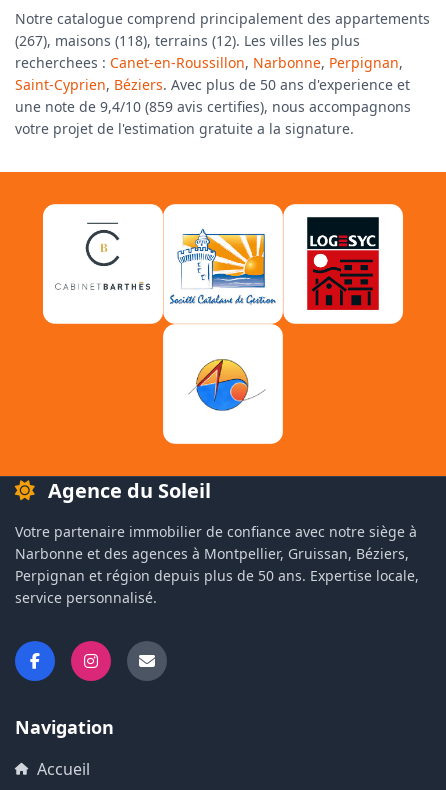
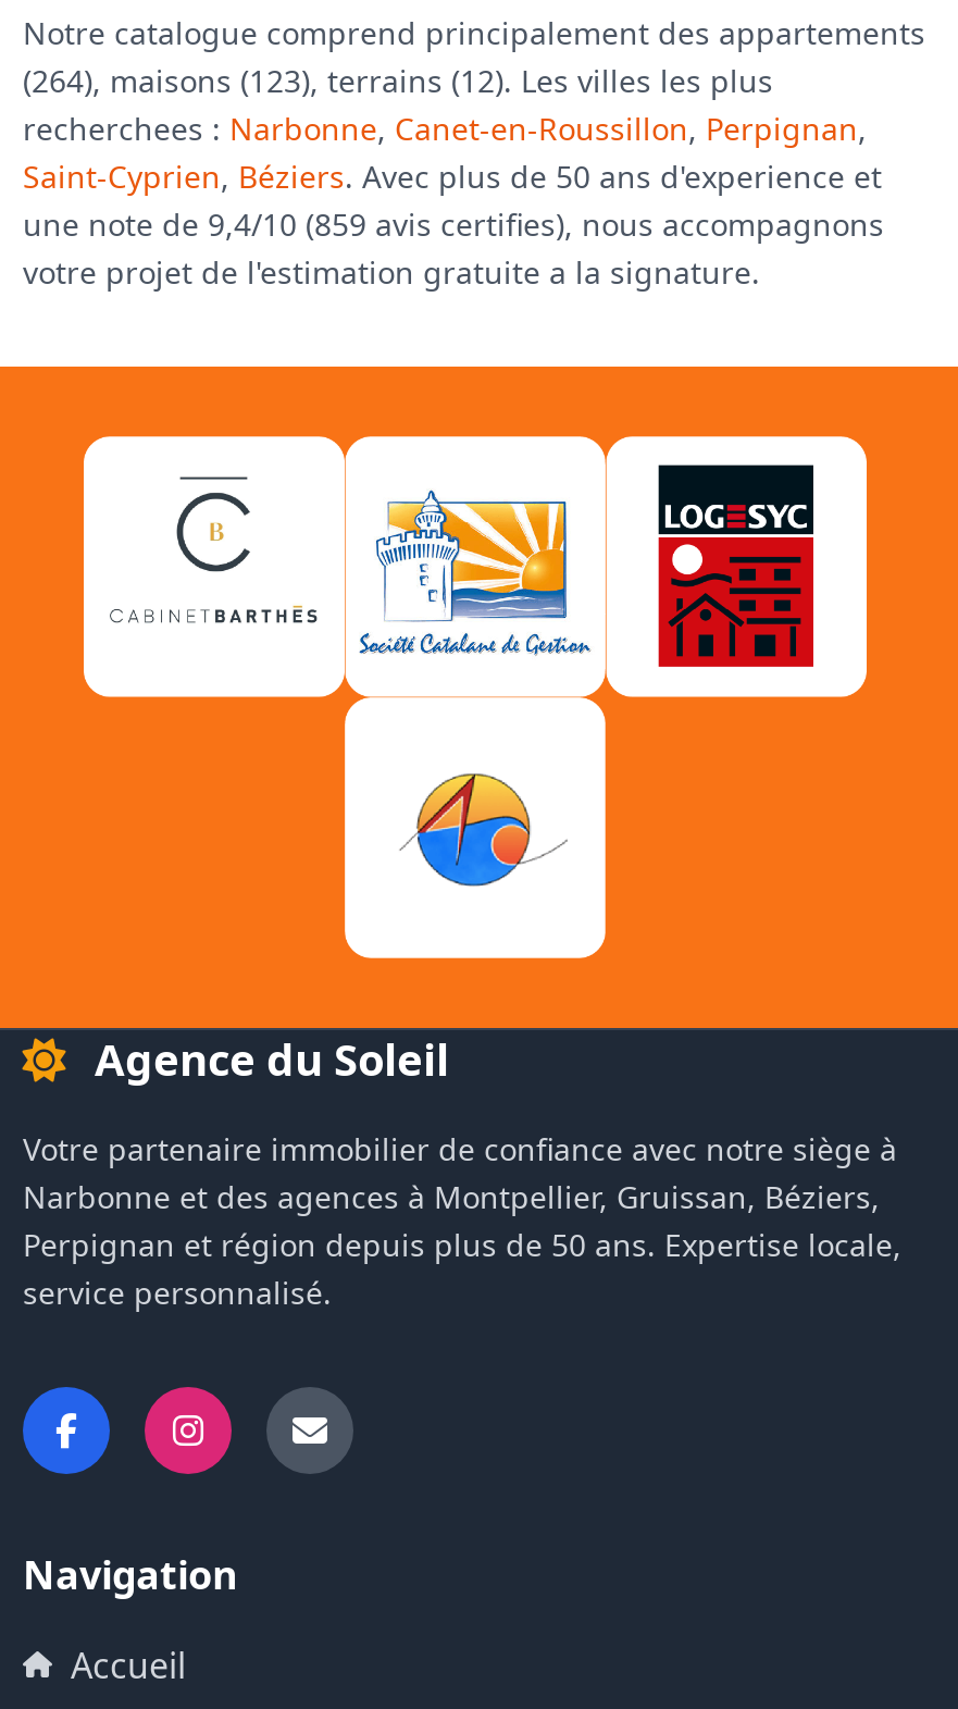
- (267), maisons (118), terrains (12). Les villes les plus
+ (264), maisons (123), terrains (12). Les villes les plus

- recherchees : Canet-en-Roussillon, Narbonne, Perpignan,
+ recherchees : Narbonne, Canet-en-Roussillon, Perpignan,
